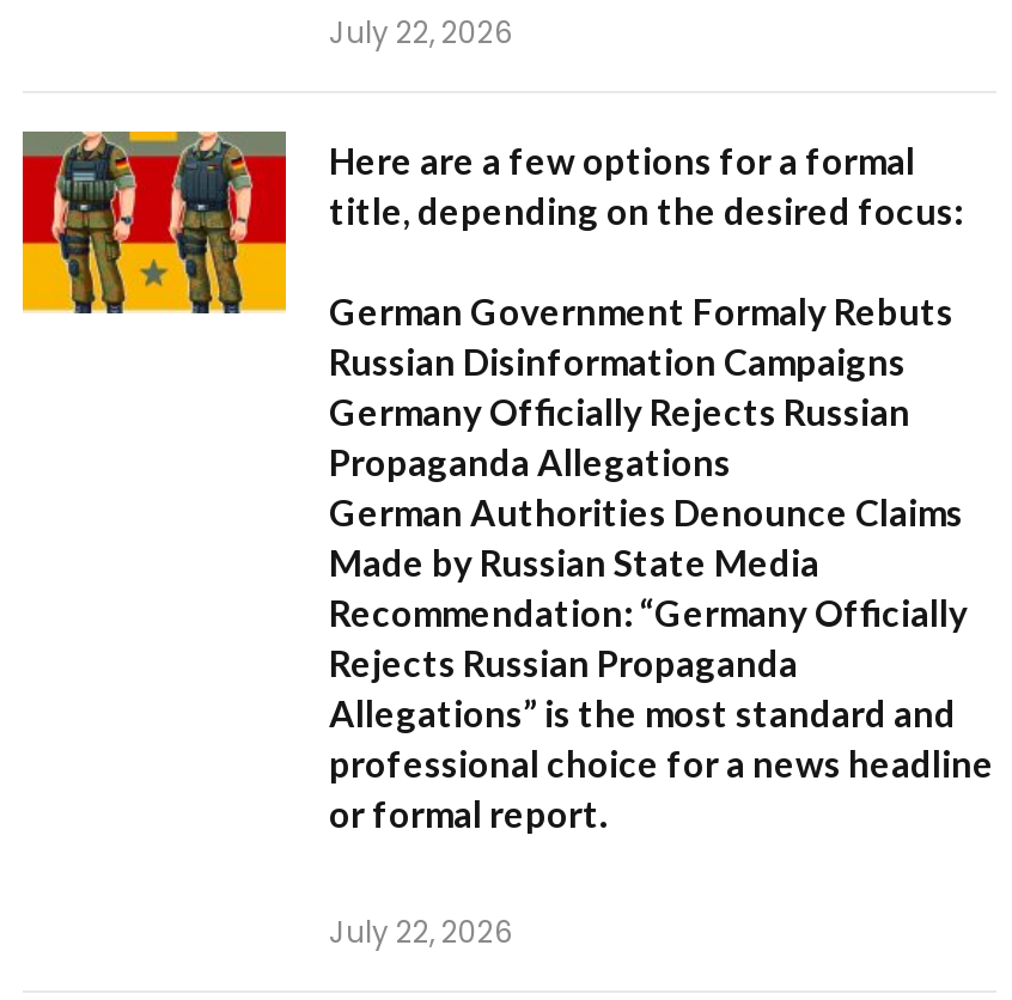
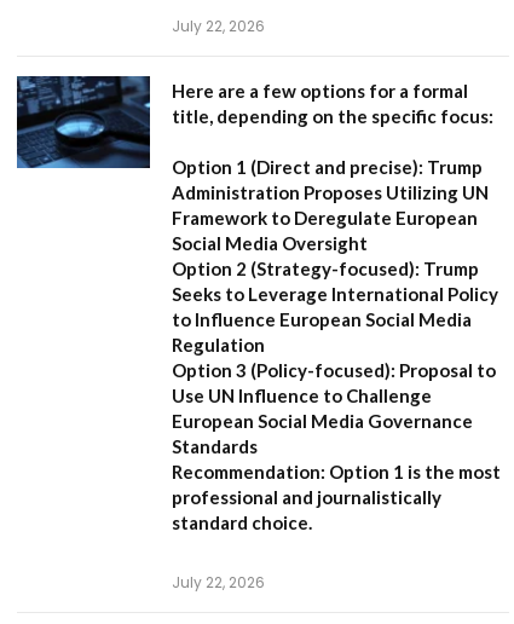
- [image]
- title, depending on the desired focus:
+ [image]
+ title, depending on the specific focus:

- German Government Formaly Rebuts
- Russian Disinformation Campaigns
- Germany Officially Rejects Russian
- Propaganda Allegations
- German Authorities Denounce Claims
- Made by Russian State Media
- Recommendation: “Germany Officially
- Rejects Russian Propaganda
- Allegations” is the most standard and
- professional choice for a news headline
- or formal report.
+ Option 1 (Direct and precise): Trump
+ Administration Proposes Utilizing UN
+ Framework to Deregulate European
+ Social Media Oversight
+ Option 2 (Strategy-focused): Trump
+ Seeks to Leverage International Policy
+ to Influence European Social Media
+ Regulation
+ Option 3 (Policy-focused): Proposal to
+ Use UN Influence to Challenge
+ European Social Media Governance
+ Standards
+ Recommendation: Option 1 is the most
+ professional and journalistically
+ standard choice.
